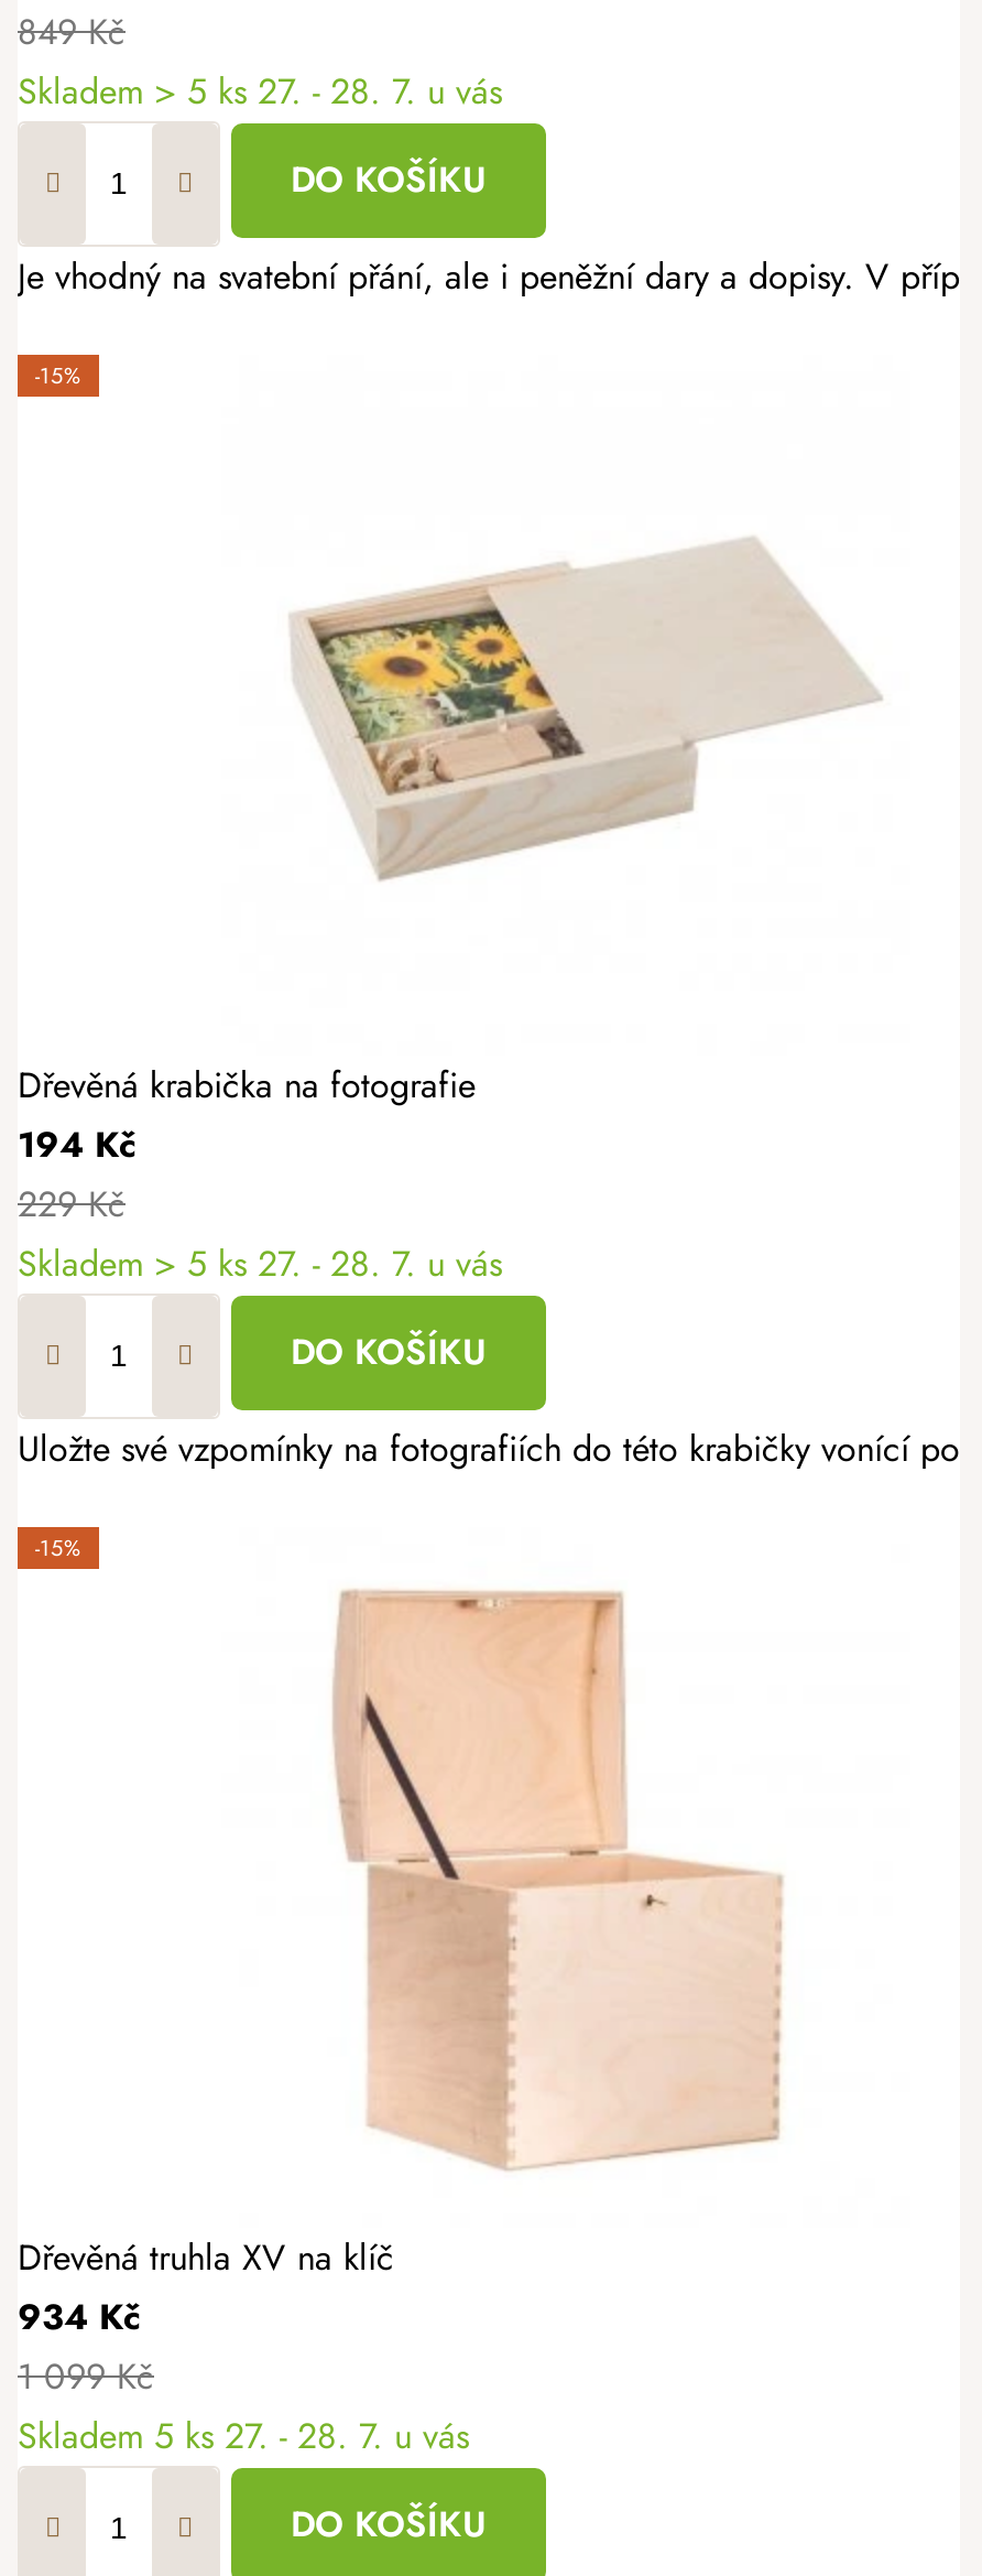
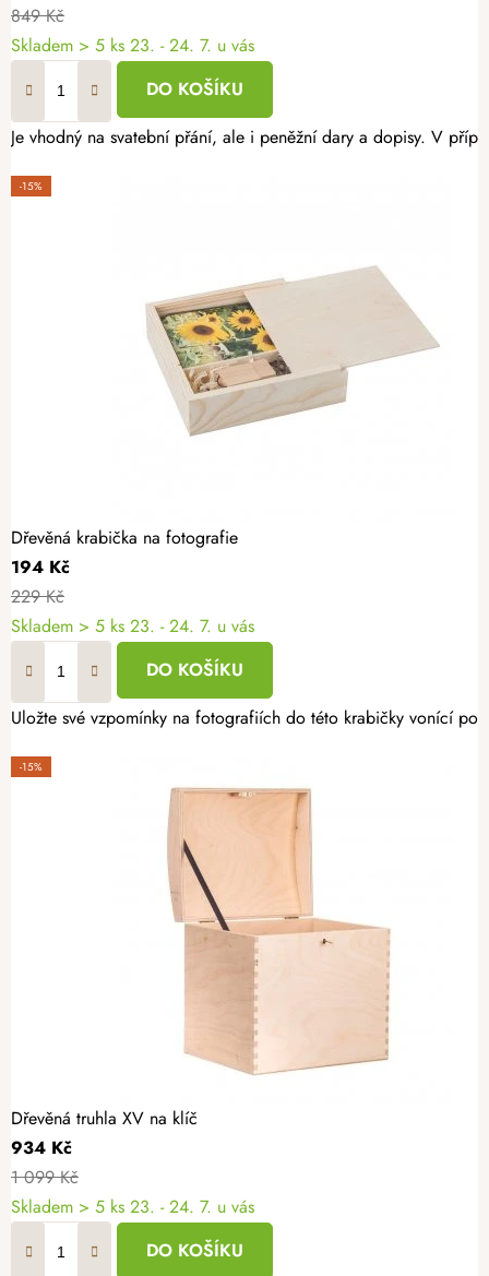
- Skladem > 5 ks 27. - 28. 7. u vás
+ Skladem > 5 ks 23. - 24. 7. u vás

- Skladem > 5 ks 27. - 28. 7. u vás
+ Skladem > 5 ks 23. - 24. 7. u vás

- Skladem 5 ks 27. - 28. 7. u vás
+ Skladem > 5 ks 23. - 24. 7. u vás
